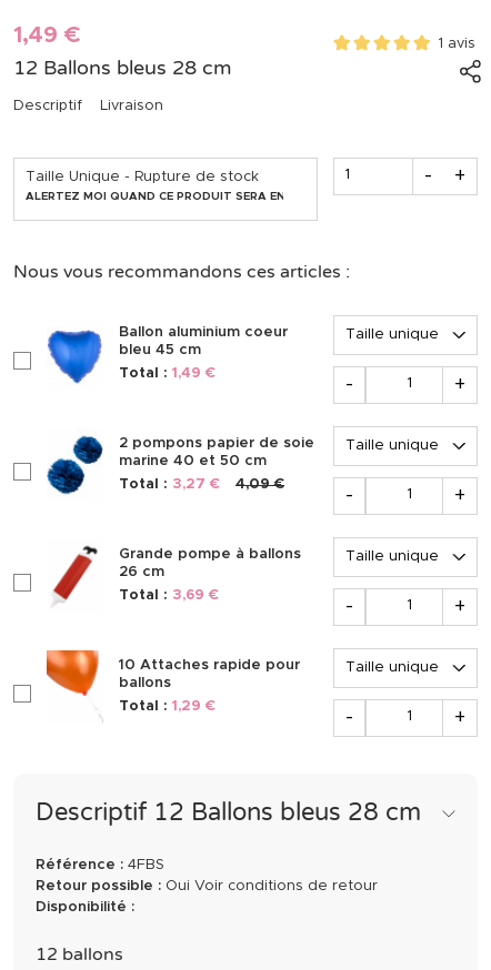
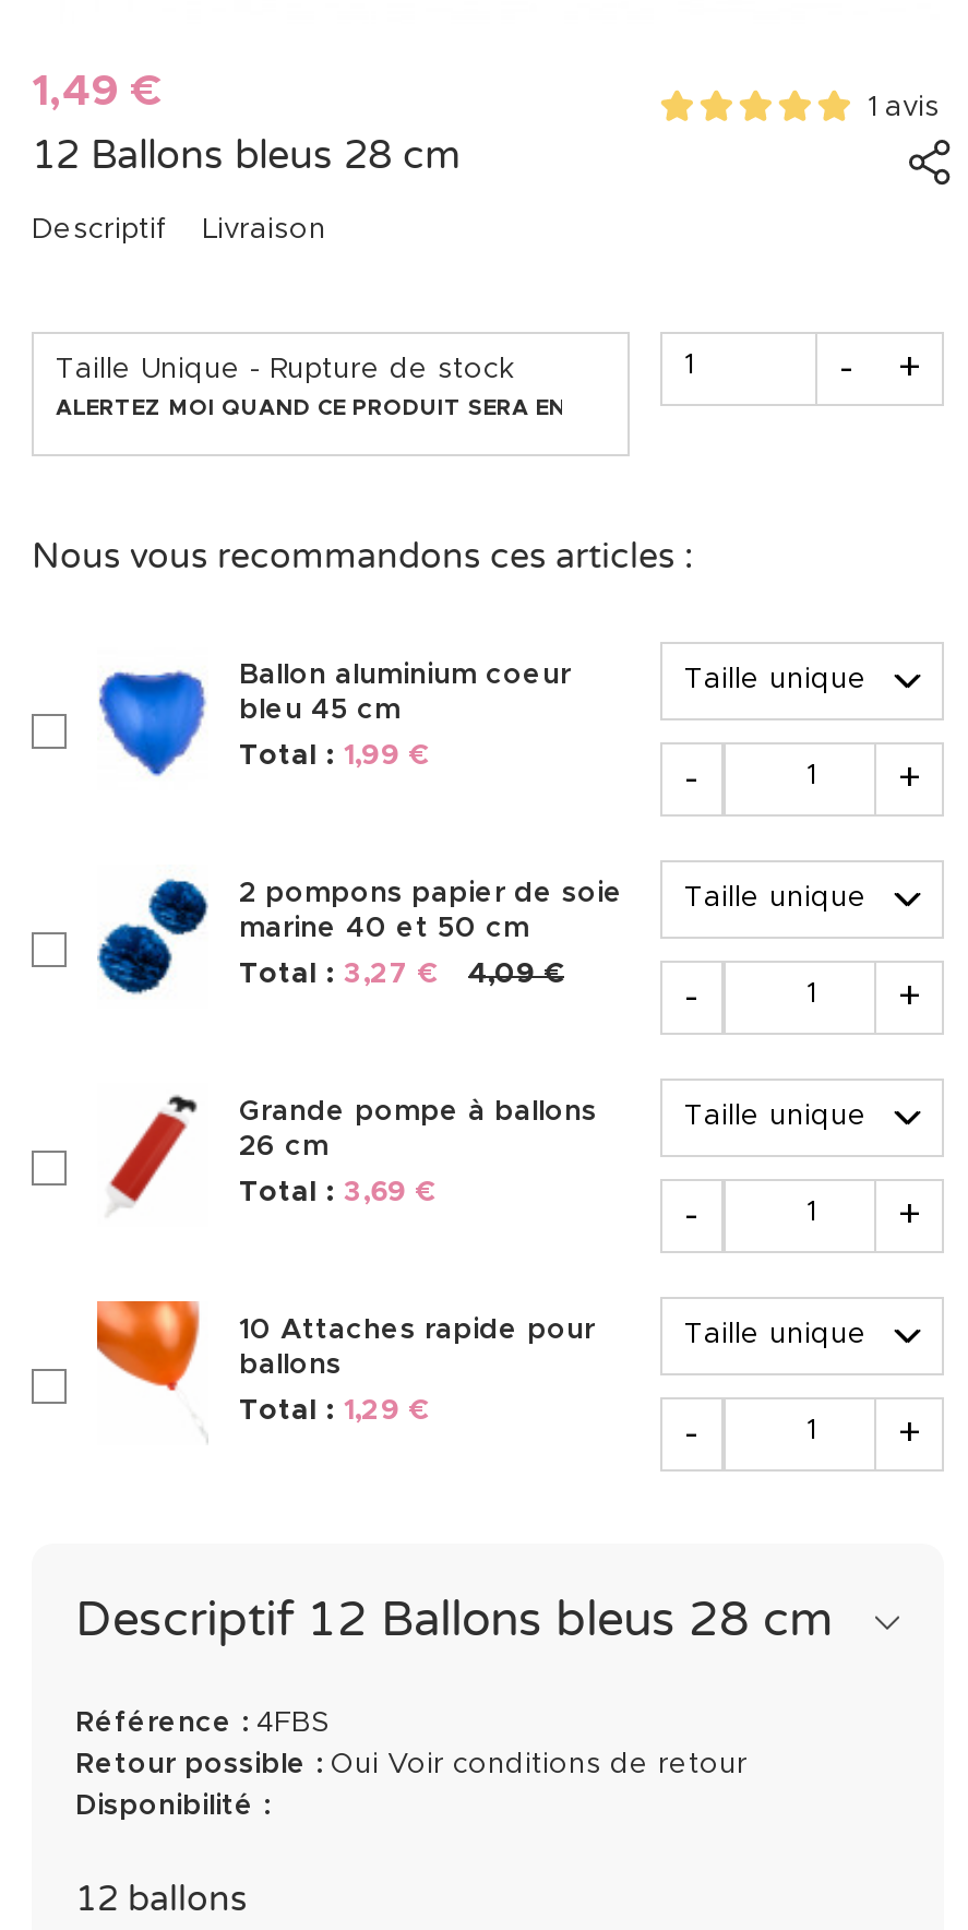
- Total : 1,49 €
+ Total : 1,99 €
